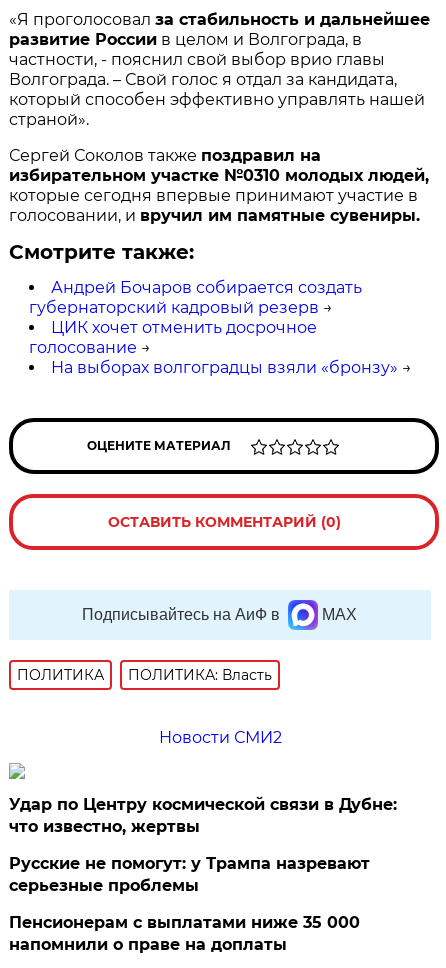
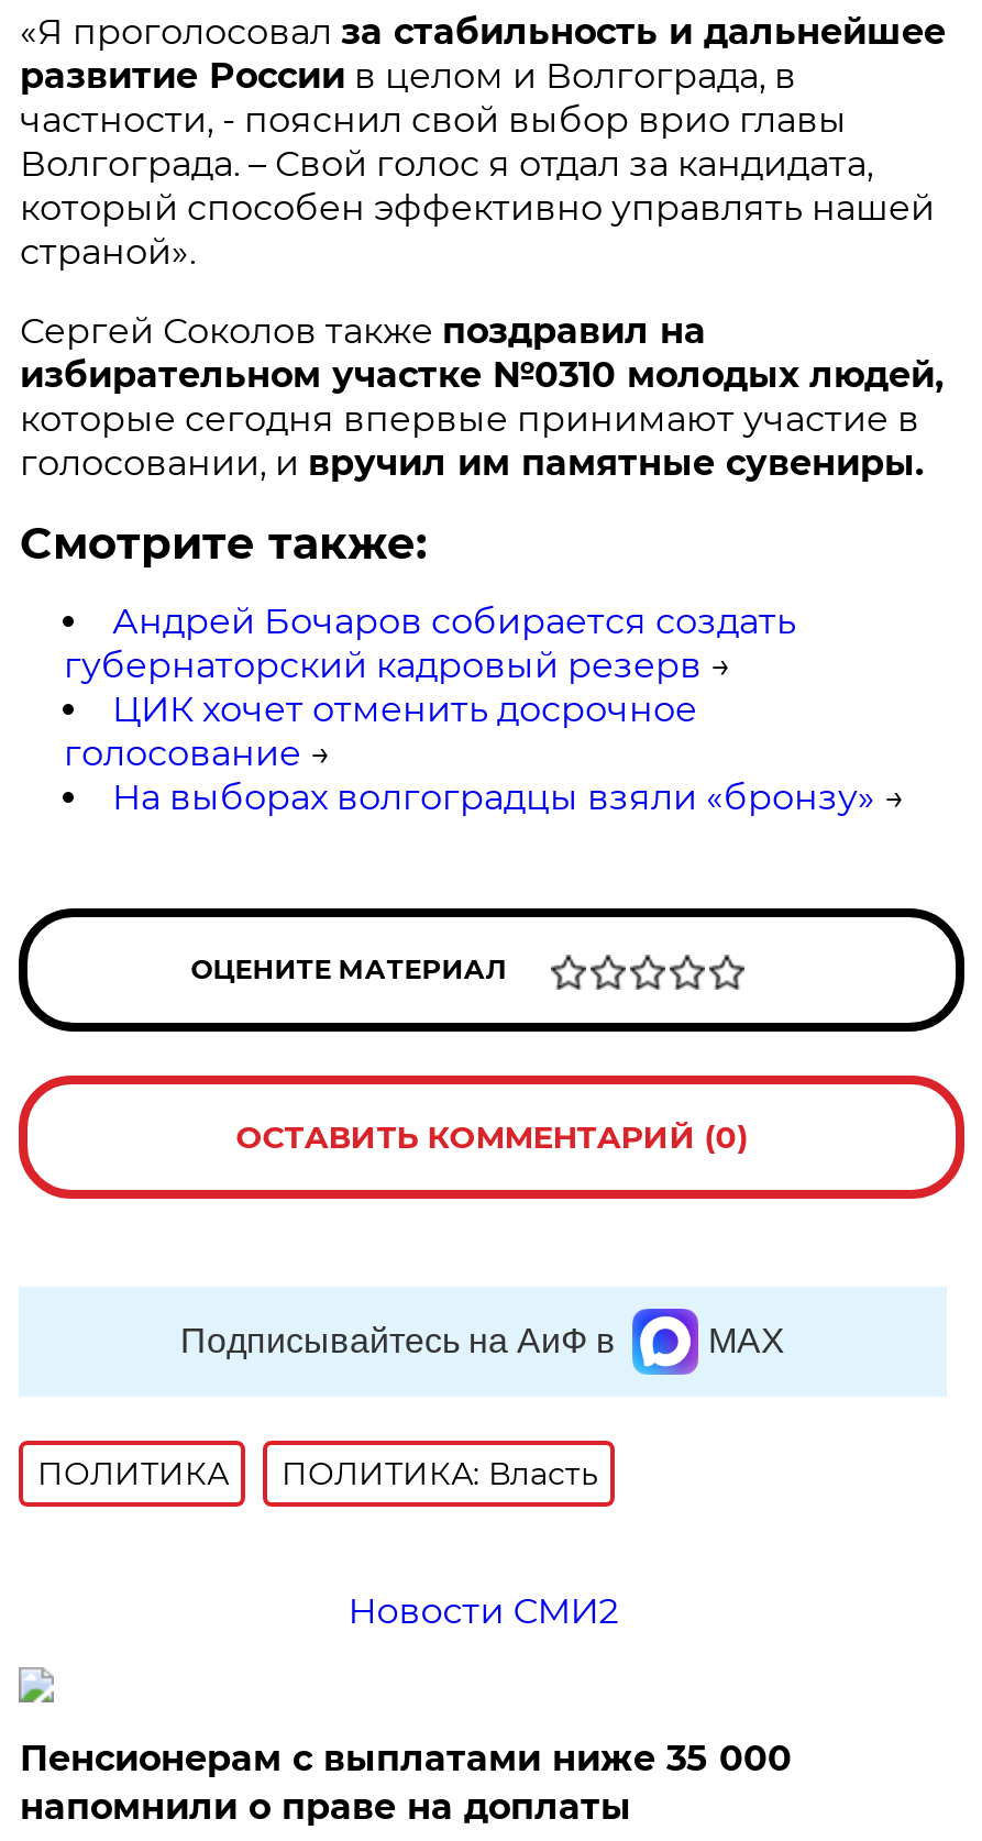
- Удар по Центру космической связи в Дубне:
- что известно, жертвы
- Русские не помогут: у Трампа назревают
- серьезные проблемы
